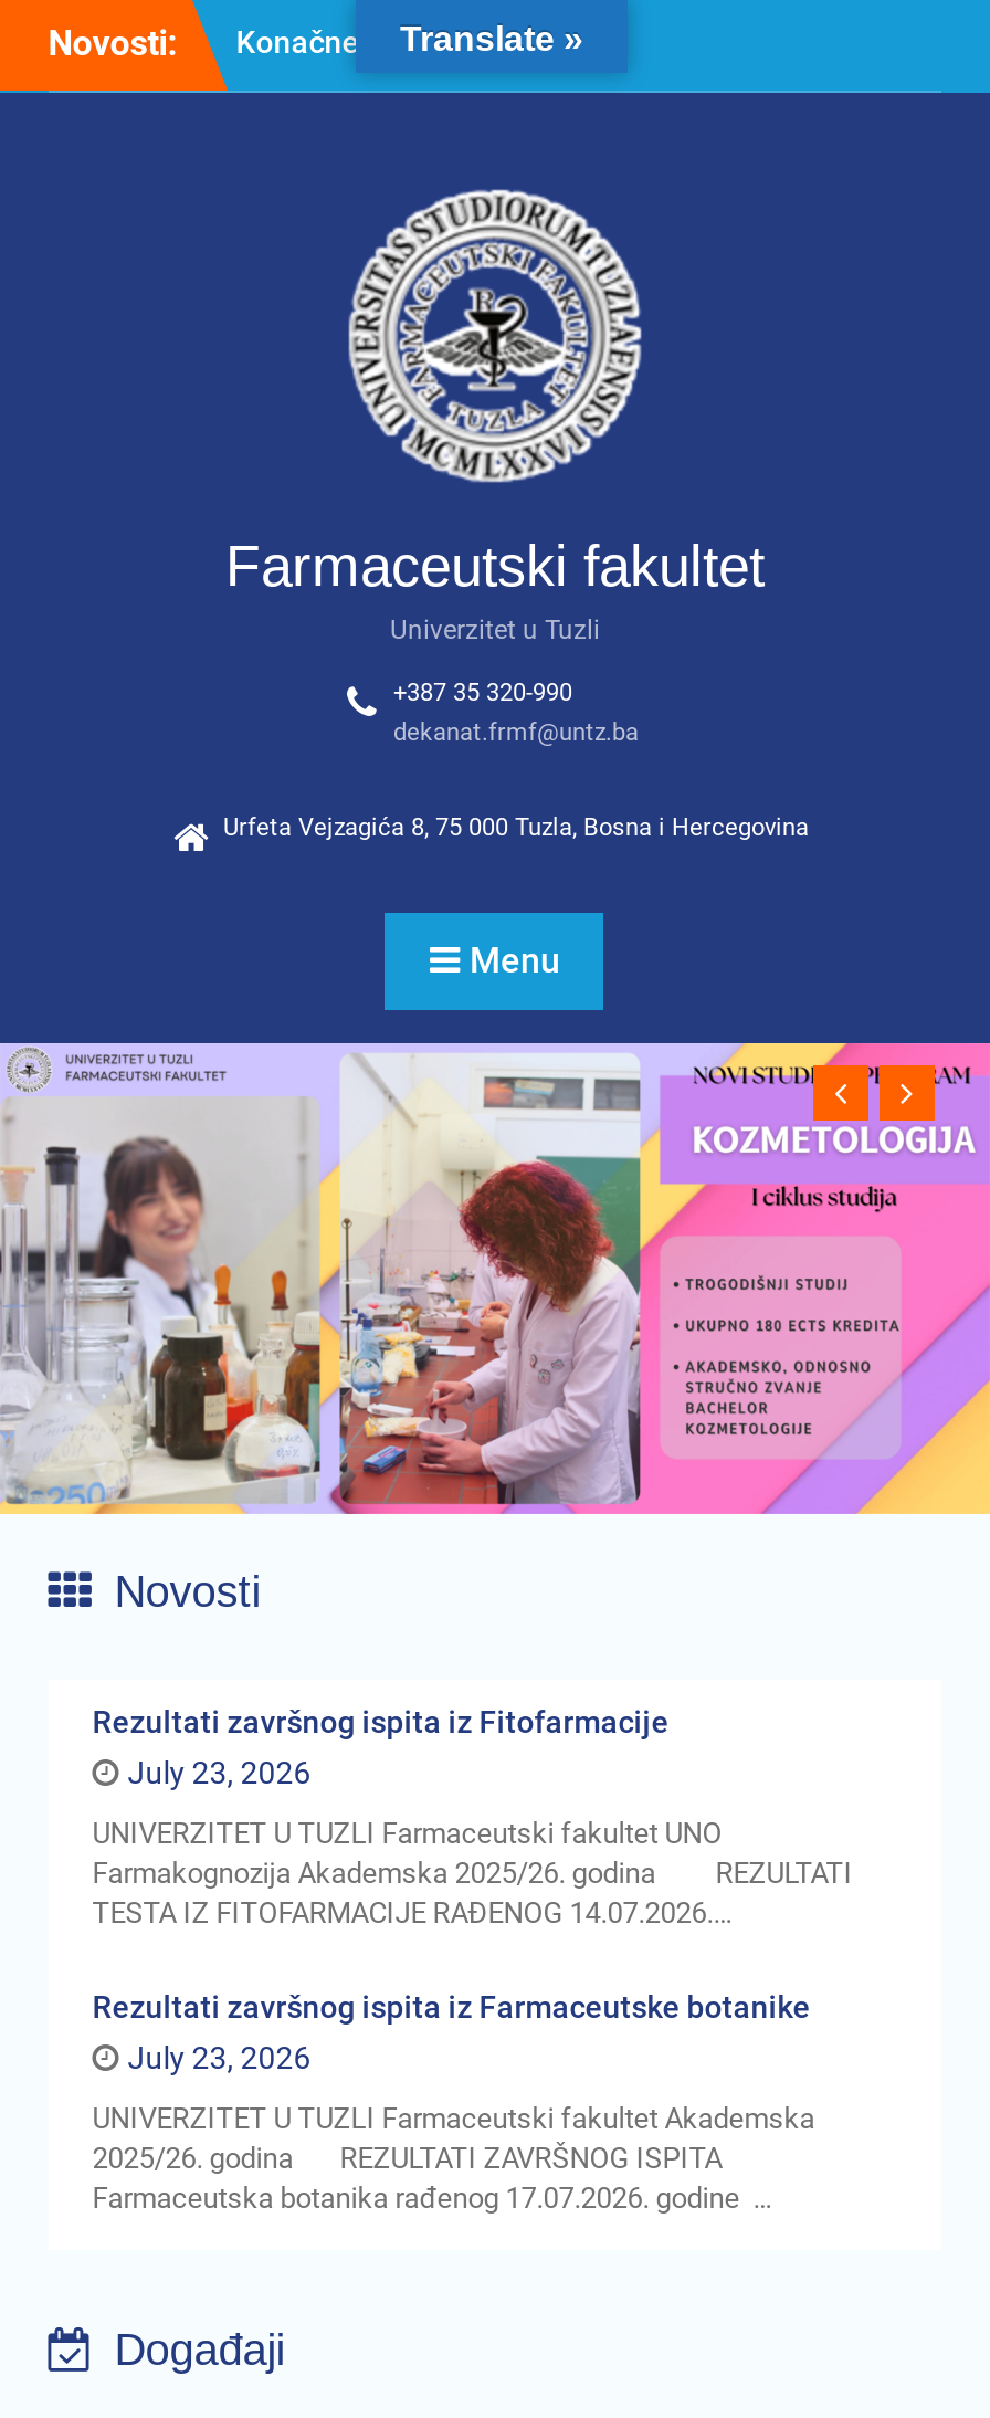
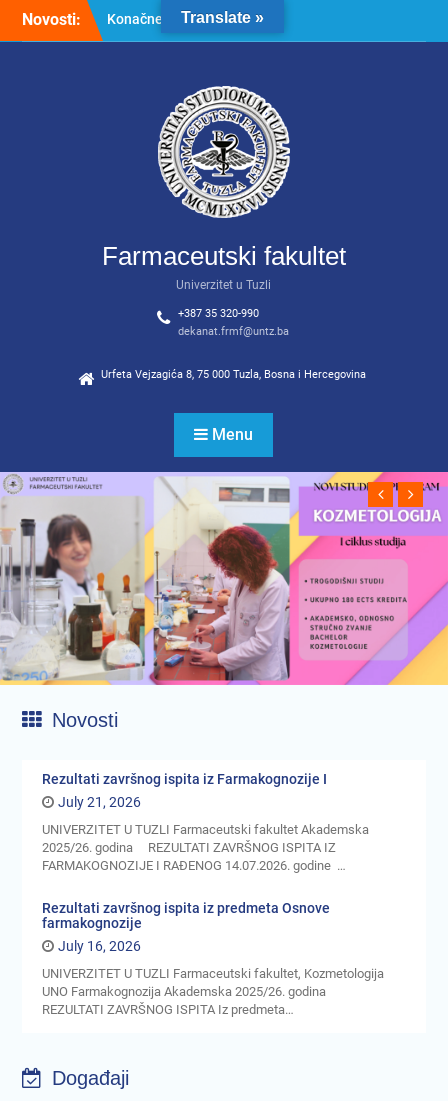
- Rezultati završnog ispita iz Fitofarmacije
- July 23, 2026
- UNIVERZITET U TUZLI Farmaceutski fakultet UNO
- Farmakognozija Akademska 2025/26. godina REZULTATI
- TESTA IZ FITOFARMACIJE RAĐENOG 14.07.2026.…
- Rezultati završnog ispita iz Farmaceutske botanike
- July 23, 2026
+ Rezultati završnog ispita iz Farmakognozije I
+ July 21, 2026

moved up: UNIVERZITET U TUZLI Farmaceutski fakultet Akademska

- 2025/26. godina REZULTATI ZAVRŠNOG ISPITA
- Farmaceutska botanika rađenog 17.07.2026. godine …
+ 2025/26. godina REZULTATI ZAVRŠNOG ISPITA IZ
+ FARMAKOGNOZIJE I RAĐENOG 14.07.2026. godine …
+ Rezultati završnog ispita iz predmeta Osnove
+ farmakognozije
+ July 16, 2026
+ UNIVERZITET U TUZLI Farmaceutski fakultet, Kozmetologija
+ UNO Farmakognozija Akademska 2025/26. godina
+ REZULTATI ZAVRŠNOG ISPITA Iz predmeta…
